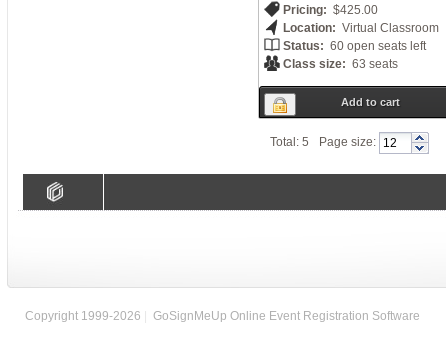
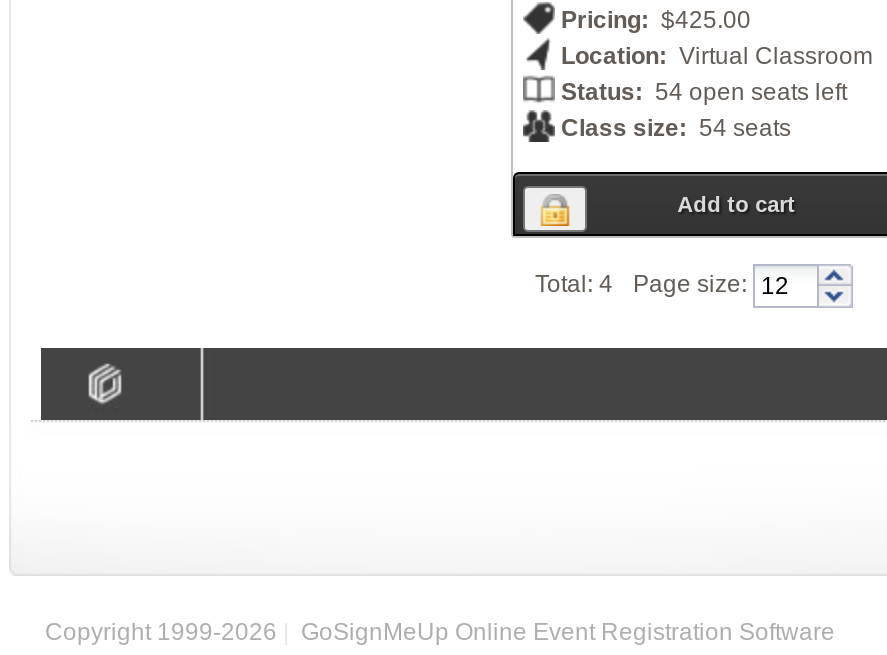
- Status: 60 open seats left
+ Status: 54 open seats left

- Class size: 63 seats
+ Class size: 54 seats

- Total: 5 Page size:
+ Total: 4 Page size:
